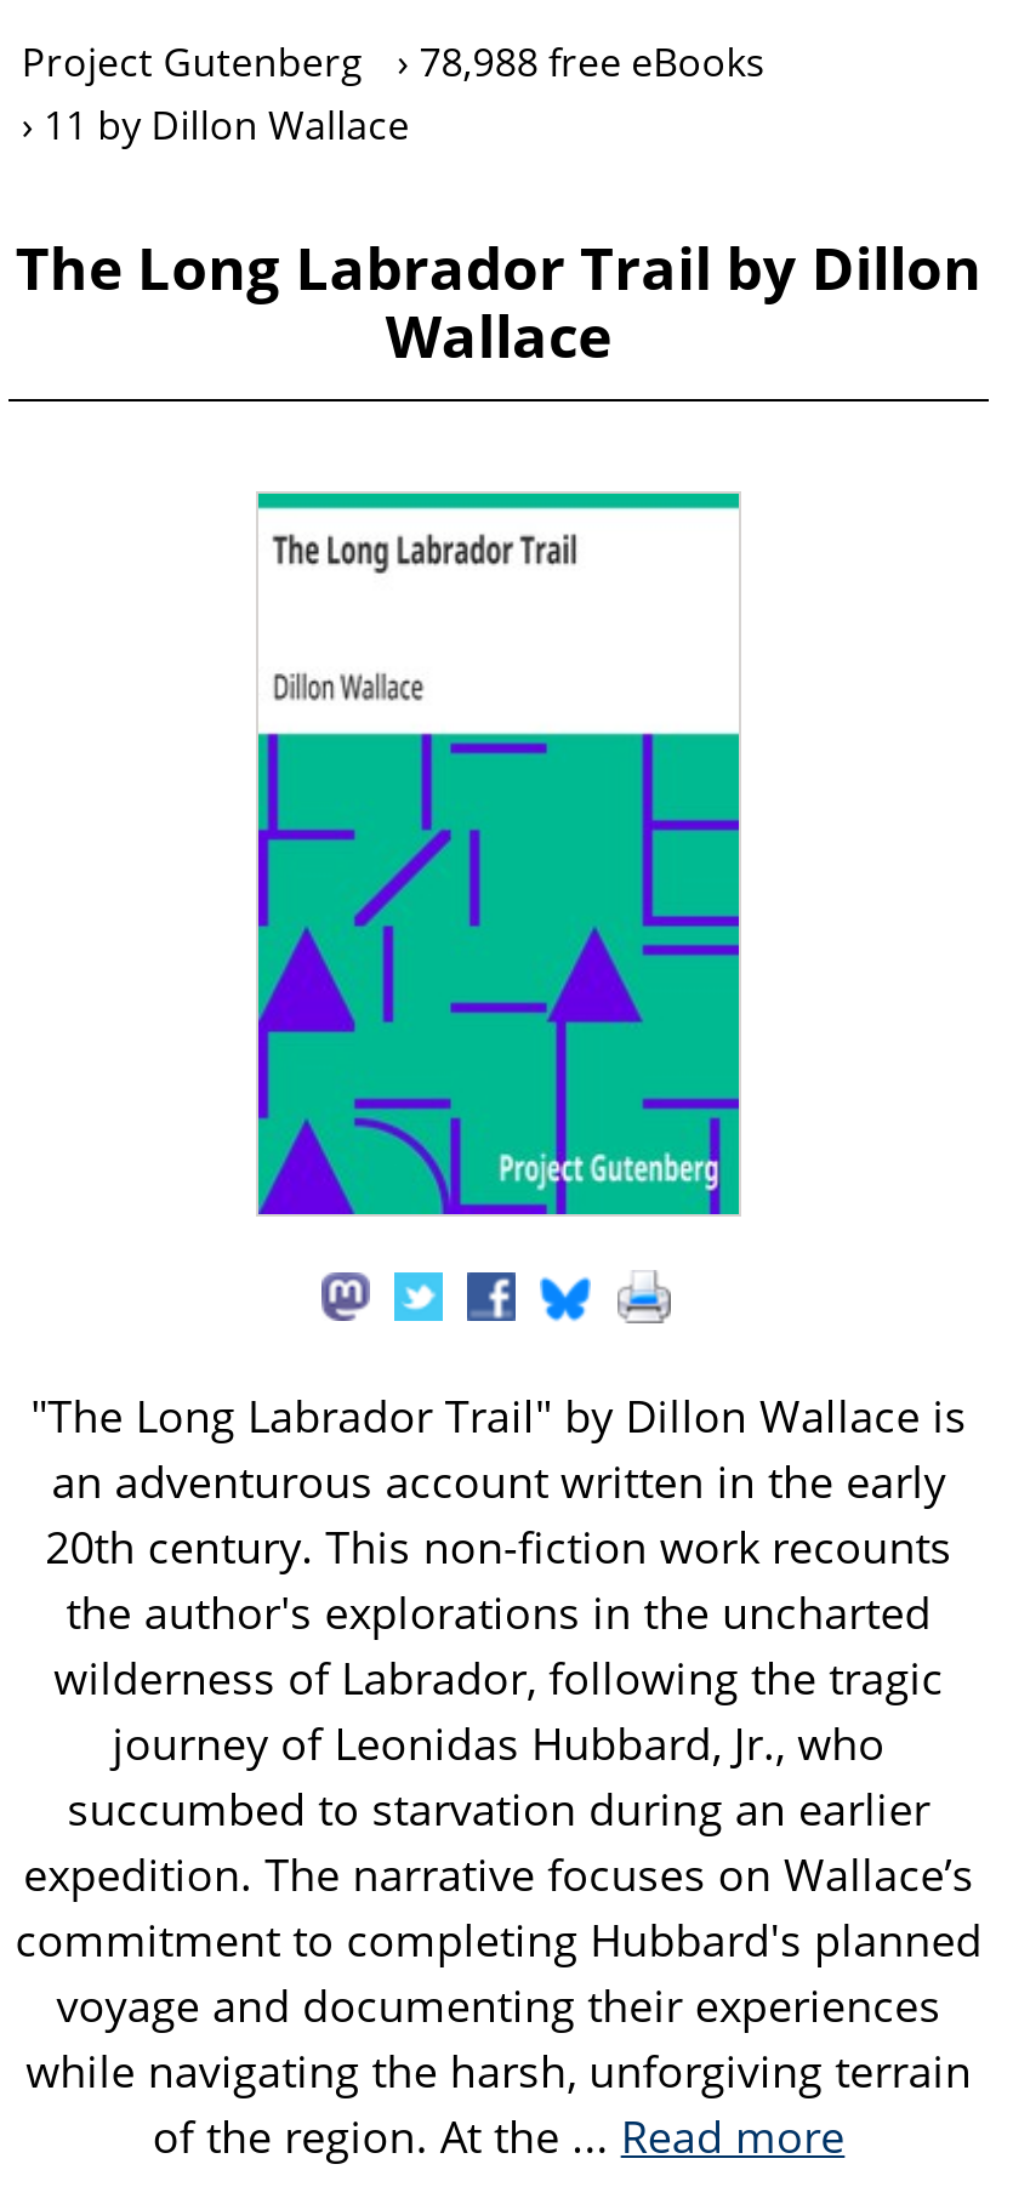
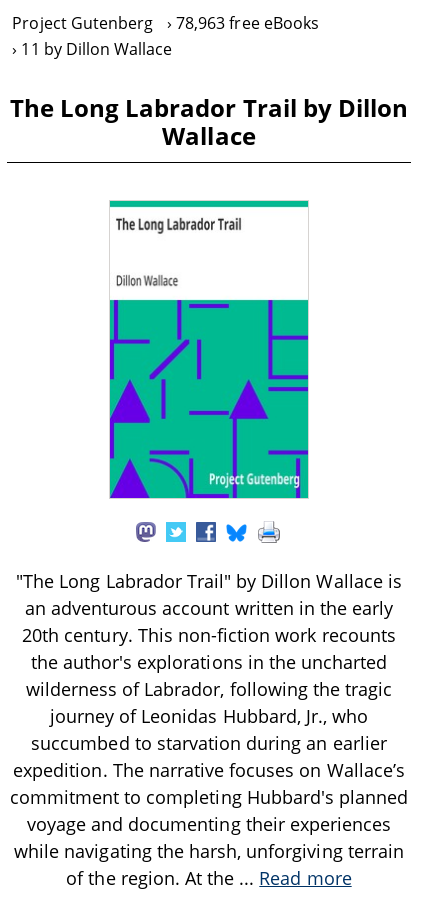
- Project Gutenberg 78,988 free eBooks
+ Project Gutenberg 78,963 free eBooks
